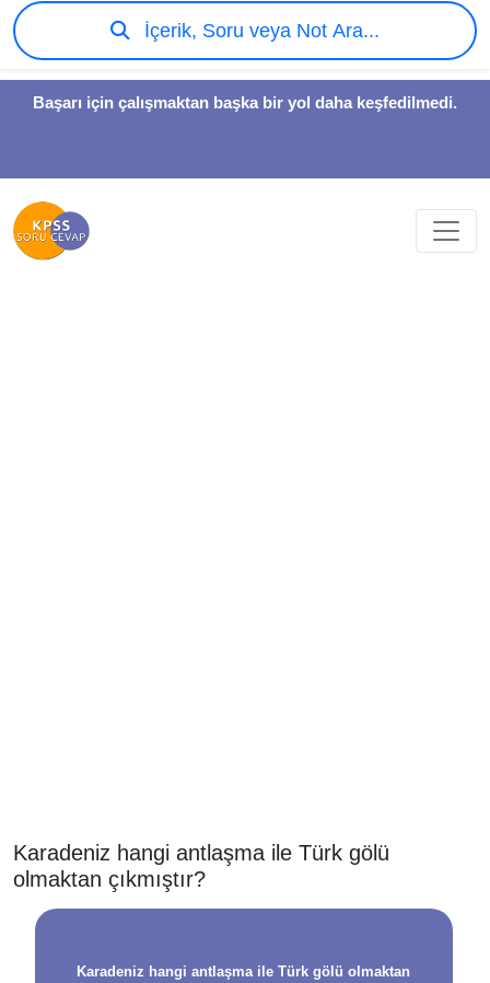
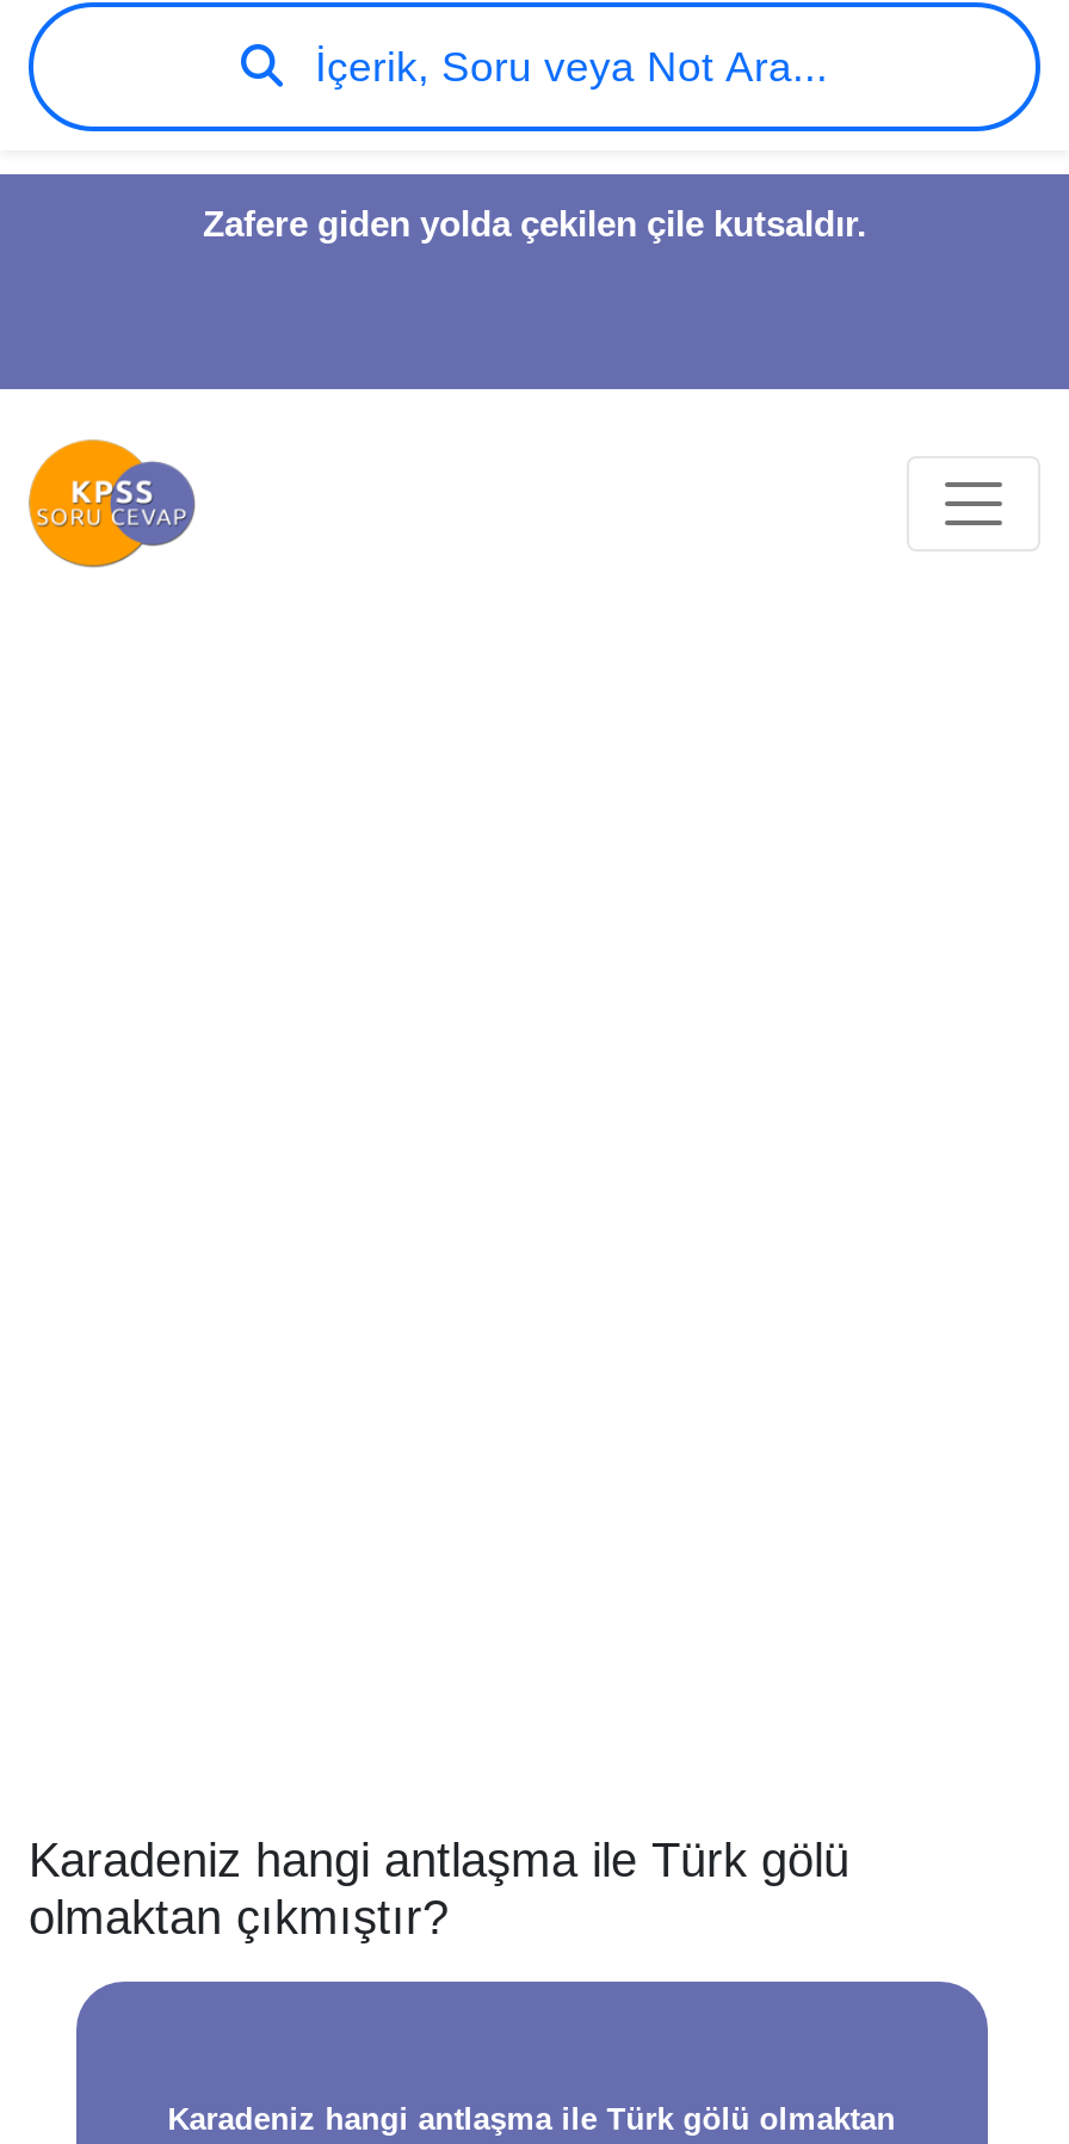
- Başarı için çalışmaktan başka bir yol daha keşfedilmedi.
+ Zafere giden yolda çekilen çile kutsaldır.
